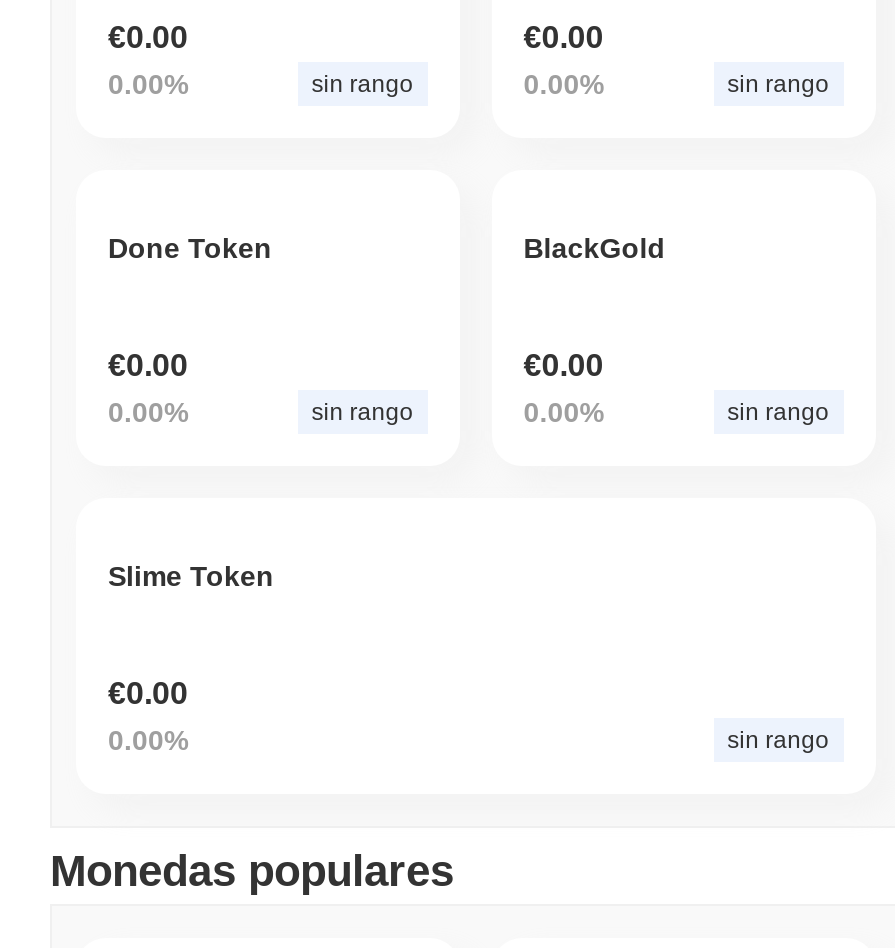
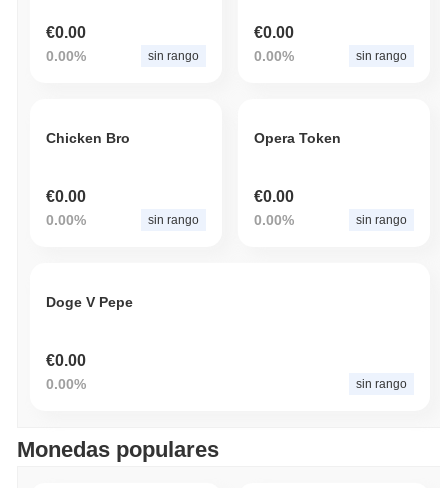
- Done Token
+ Chicken Bro

- BlackGold
+ Opera Token

- Slime Token
+ Doge V Pepe
